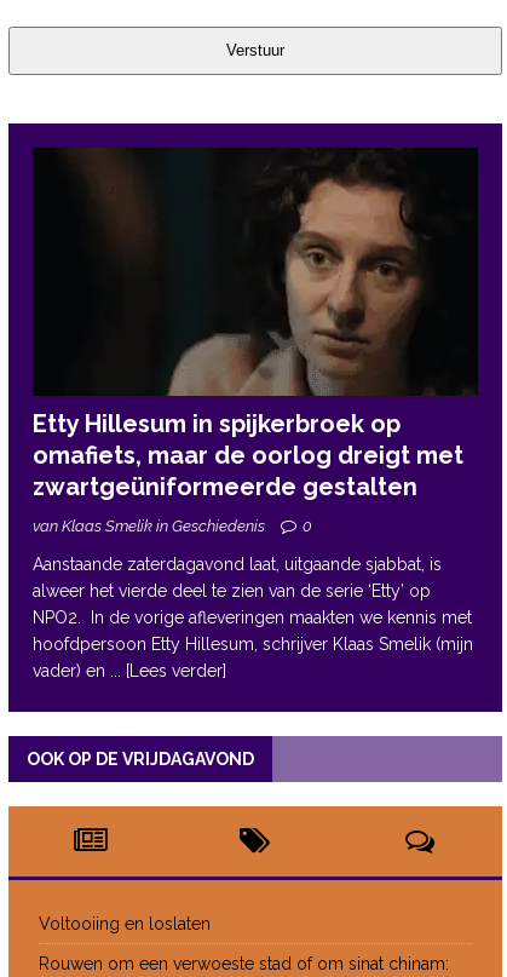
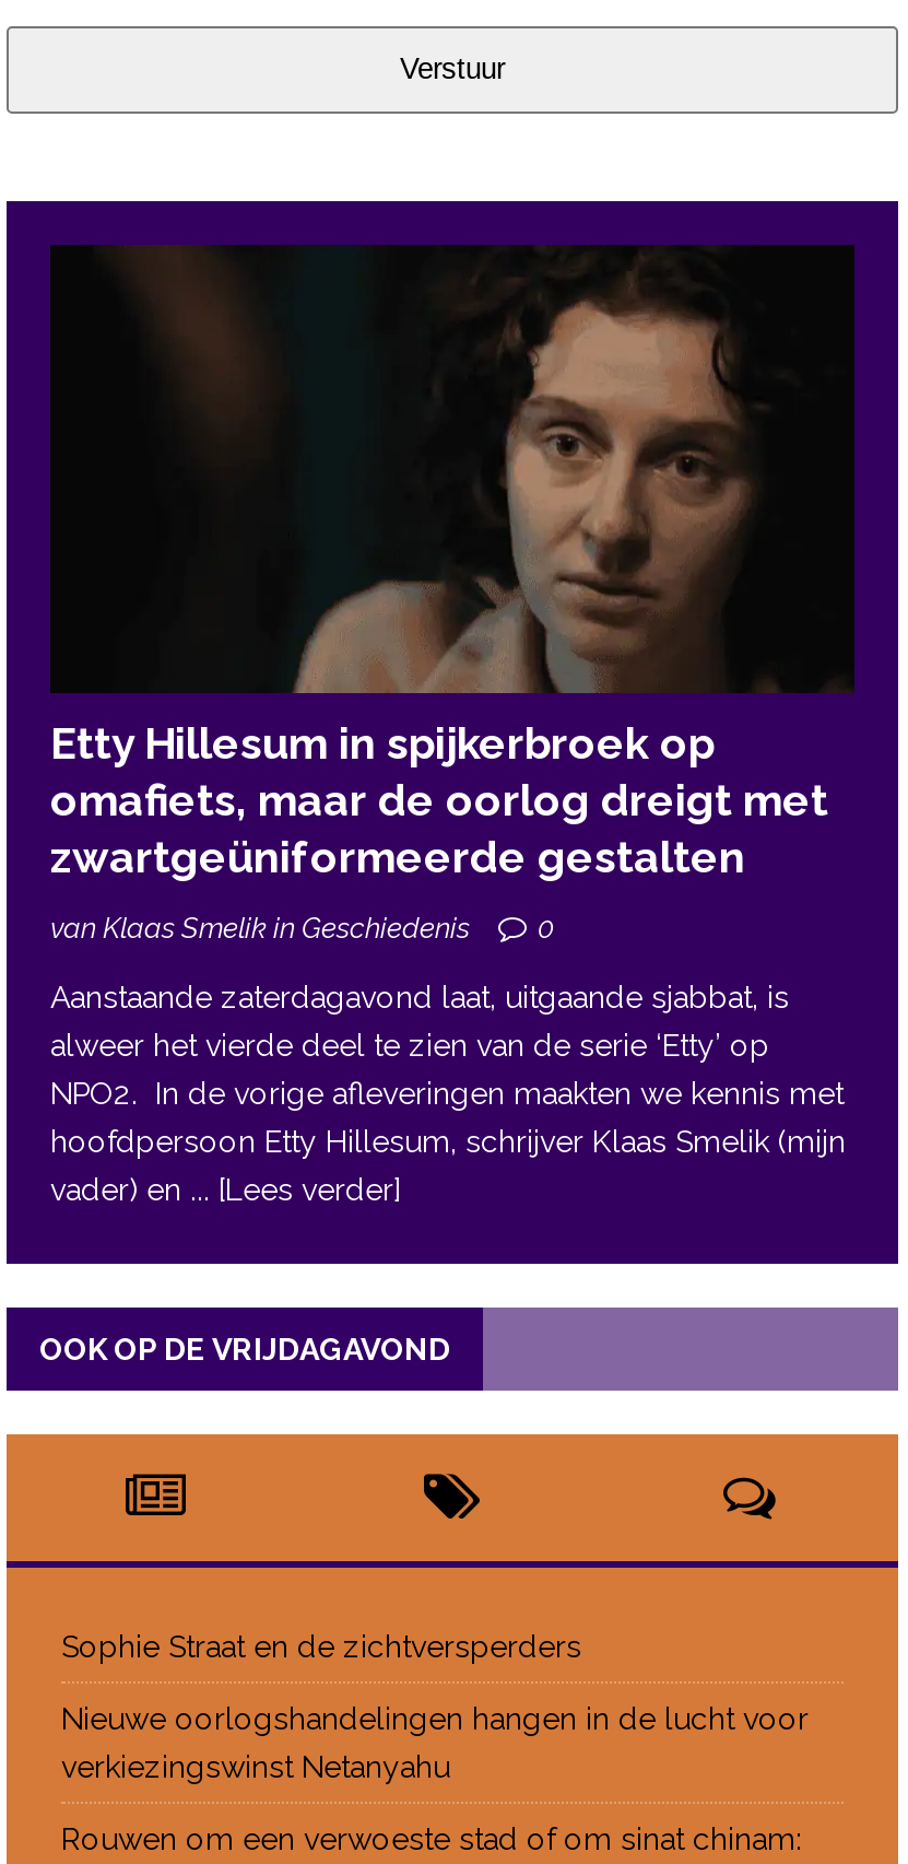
- Voltooiing en loslaten
+ Sophie Straat en de zichtversperders
+ Nieuwe oorlogshandelingen hangen in de lucht voor
+ verkiezingswinst Netanyahu
